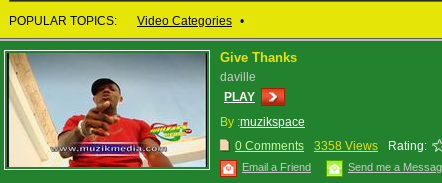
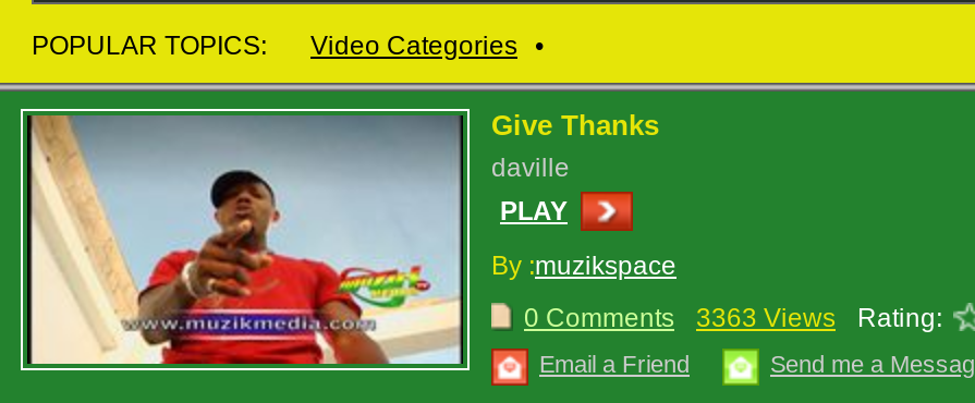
- 0 Comments 3358 Views Rating:
+ 0 Comments 3363 Views Rating:
